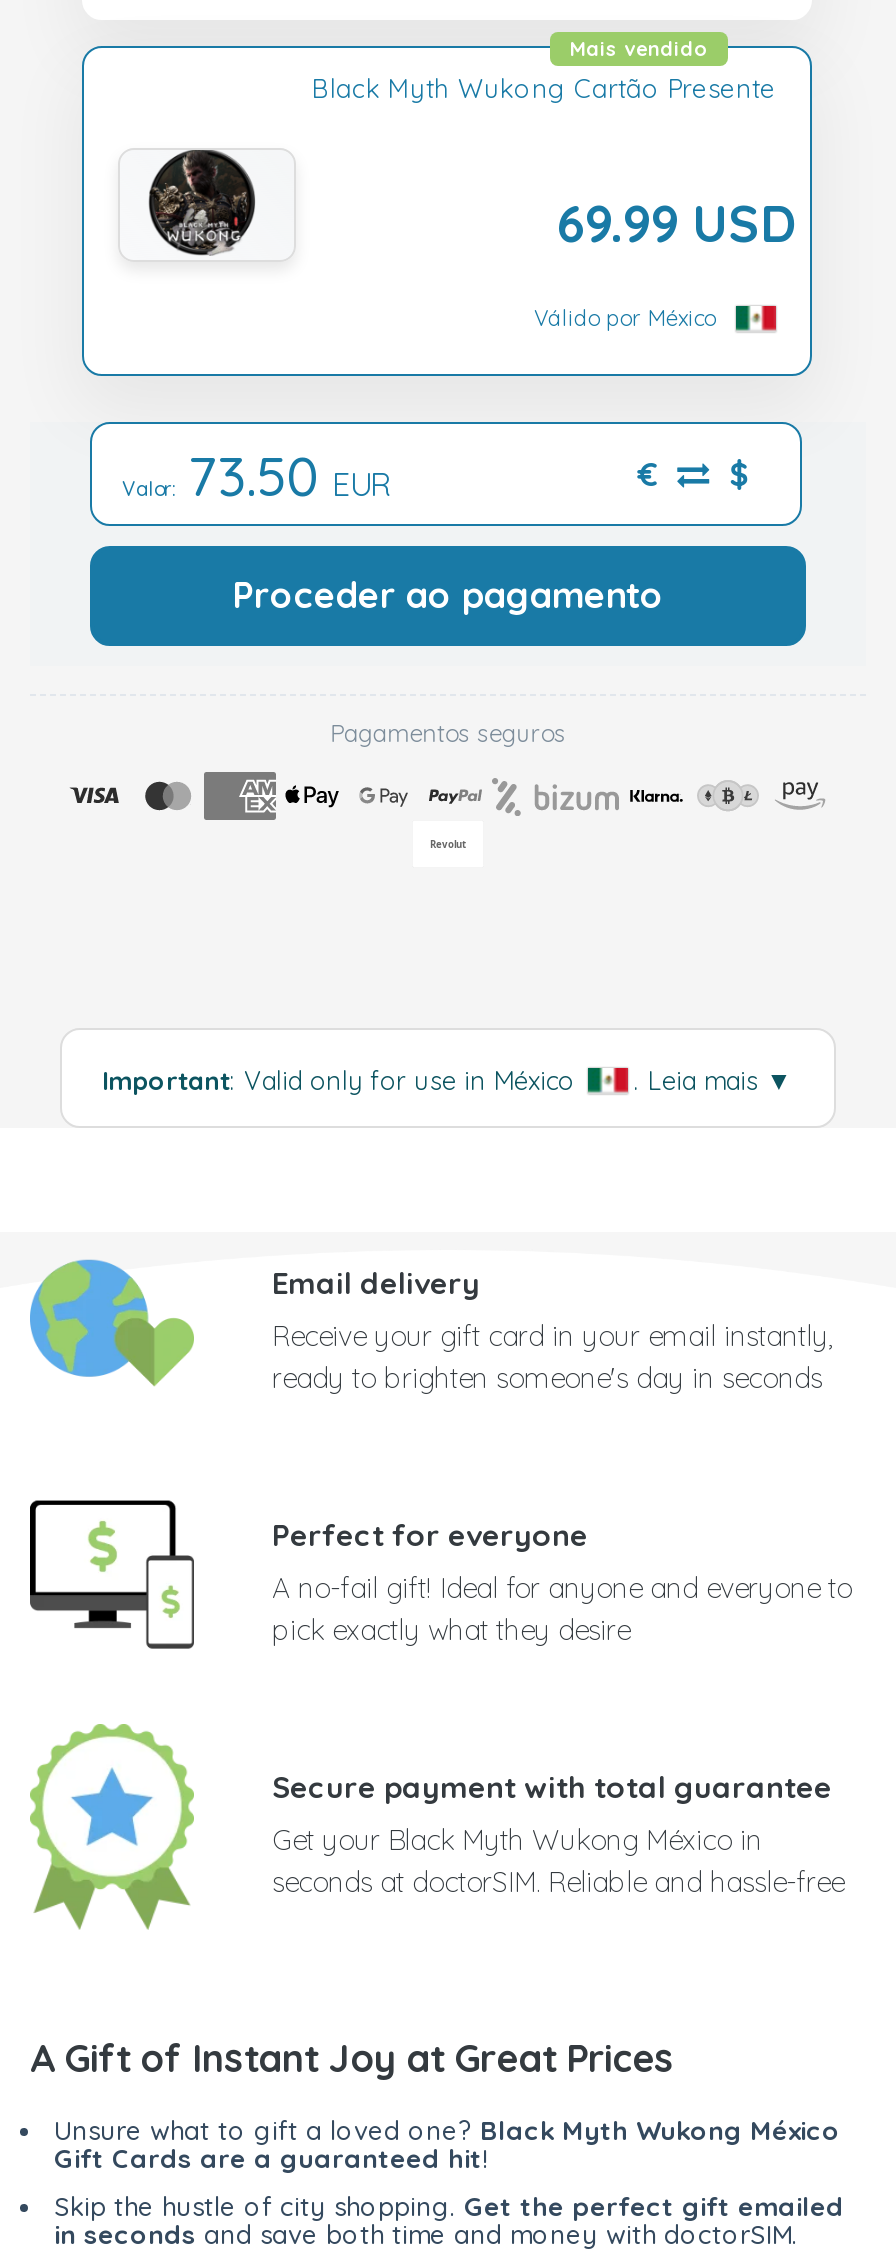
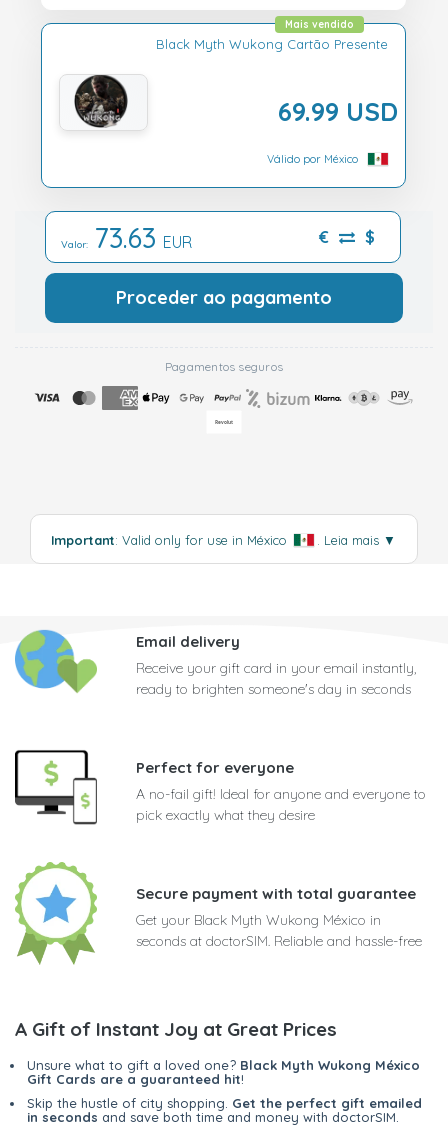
- Valor: 73.50 EUR
+ Valor: 73.63 EUR
